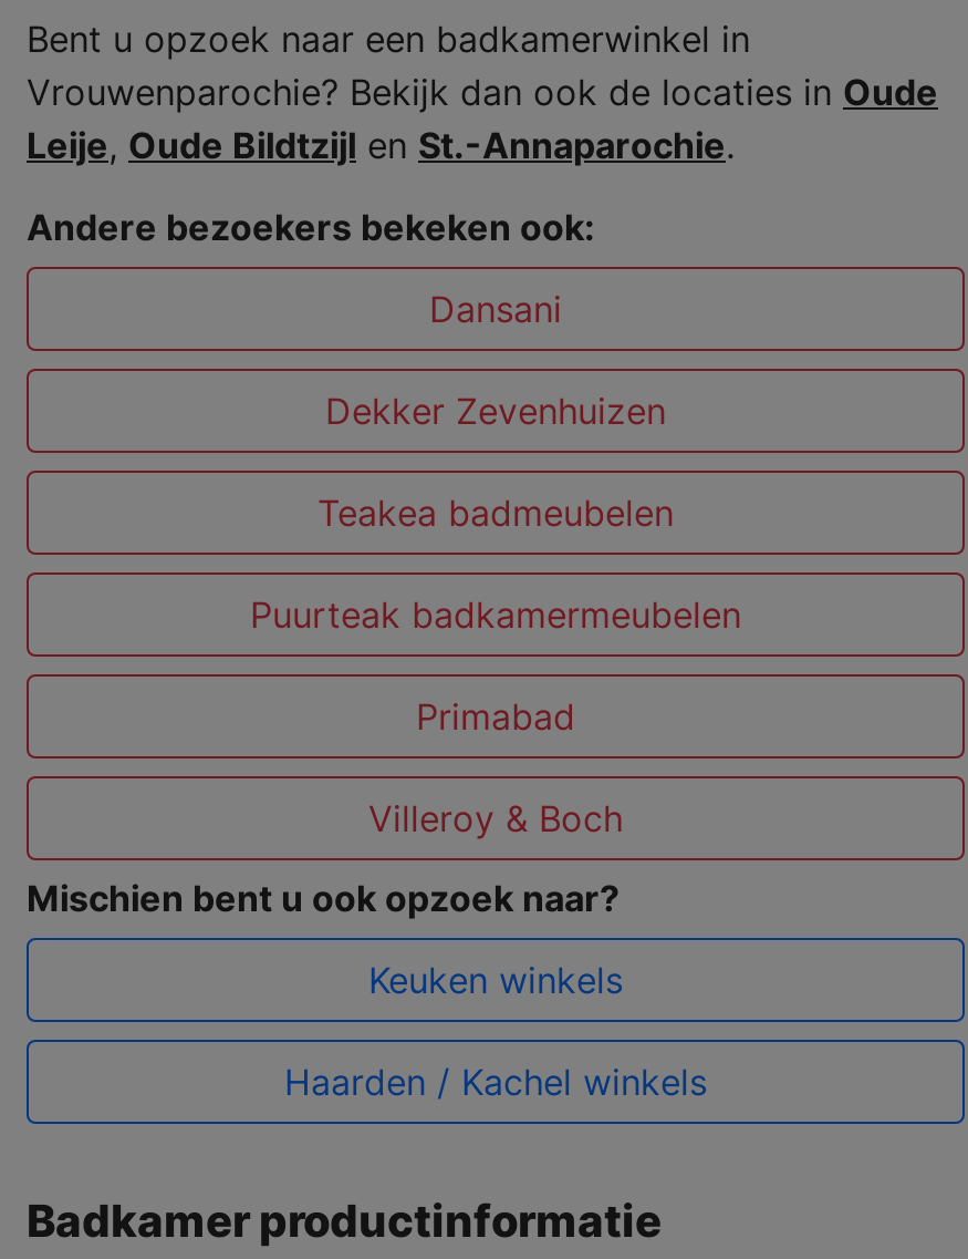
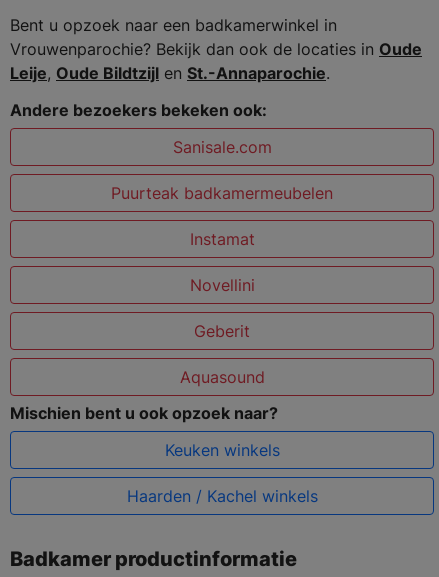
- Dansani
- Dekker Zevenhuizen
- Teakea badmeubelen
+ Sanisale.com

moved up: Puurteak badkamermeubelen

- Primabad
- Villeroy & Boch
+ Instamat
+ Novellini
+ Geberit
+ Aquasound
